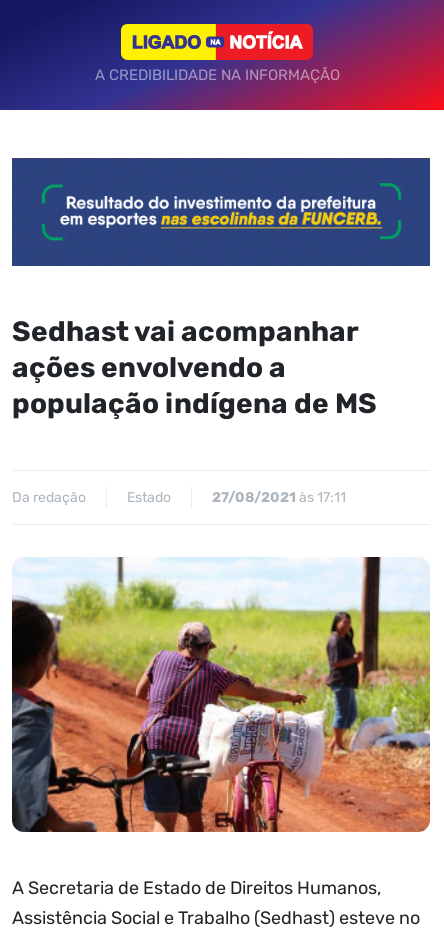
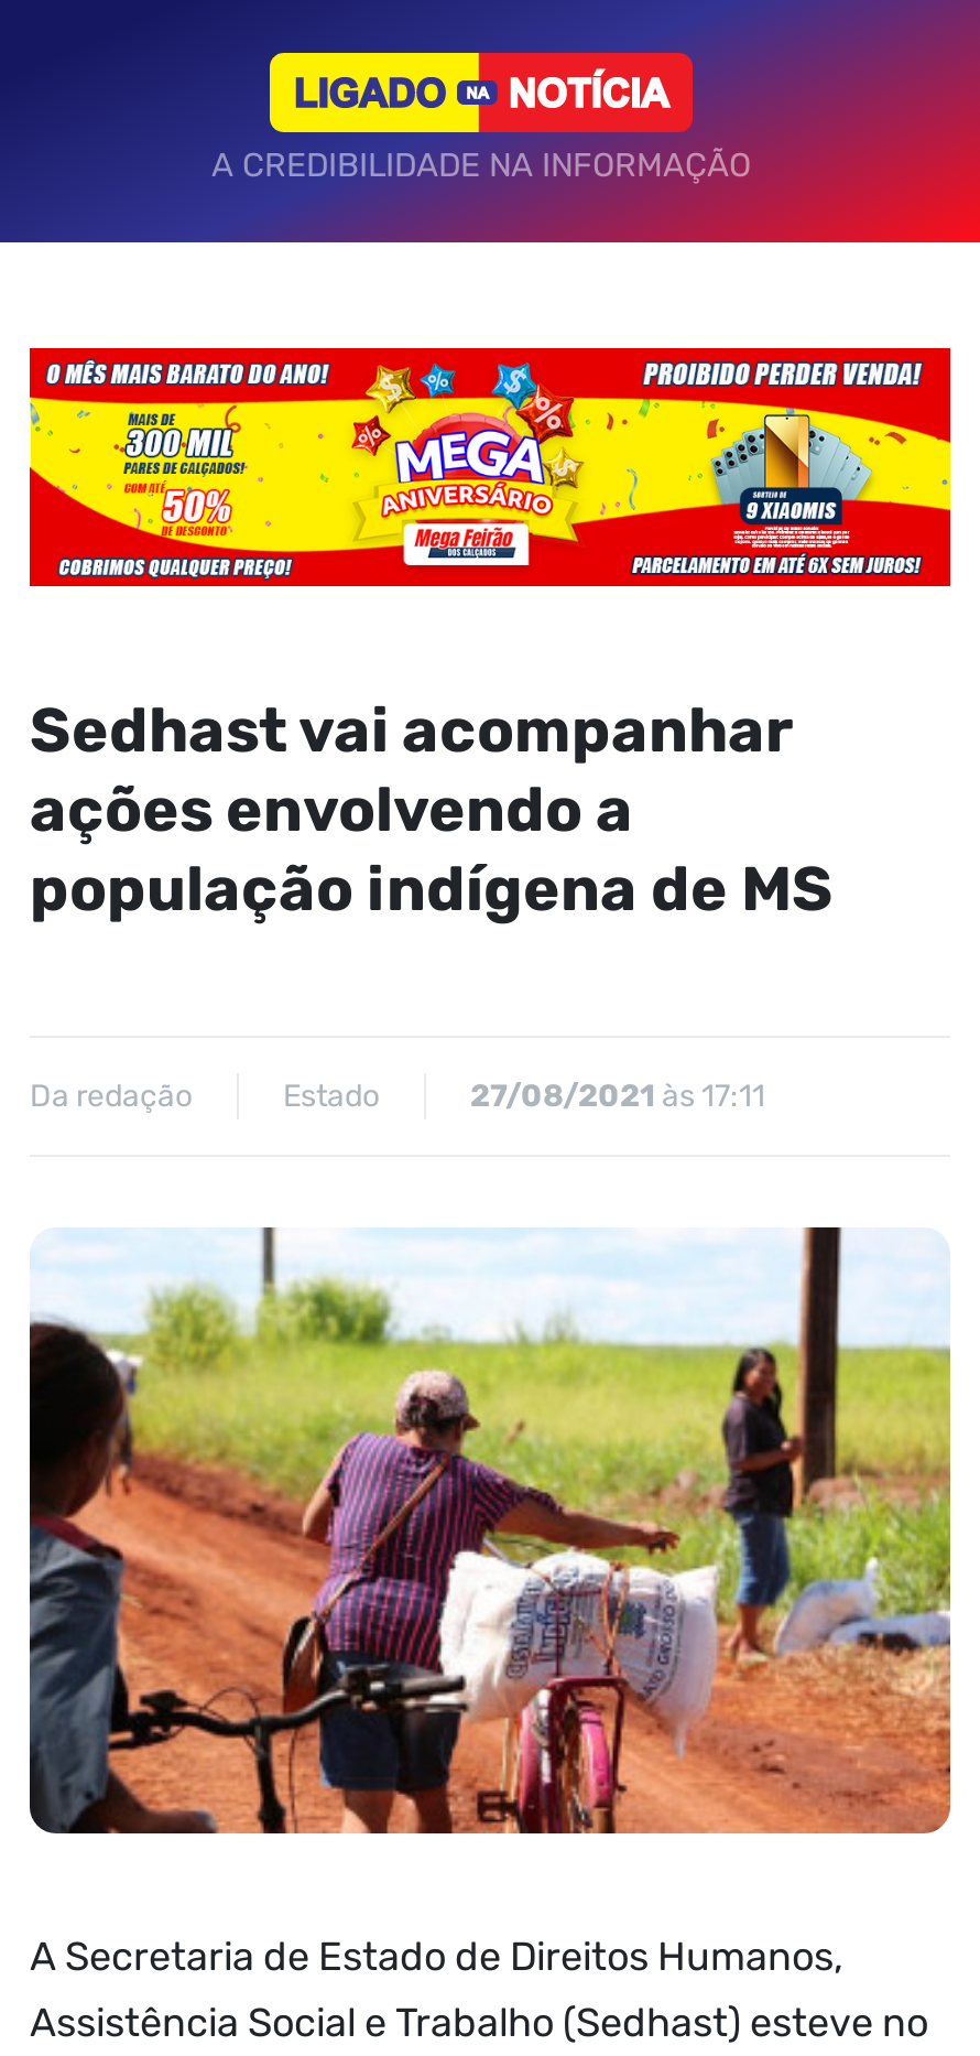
- [image]
+ [image]
